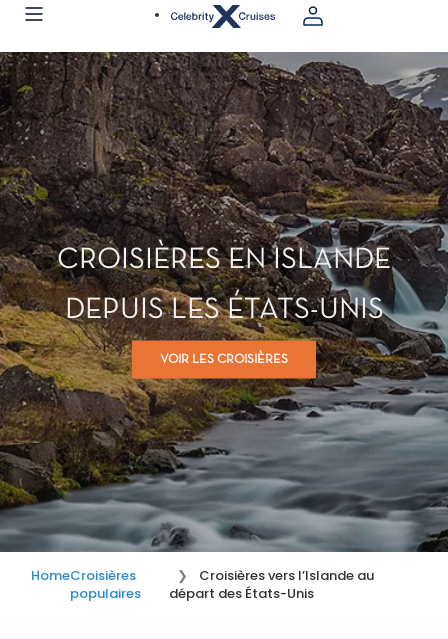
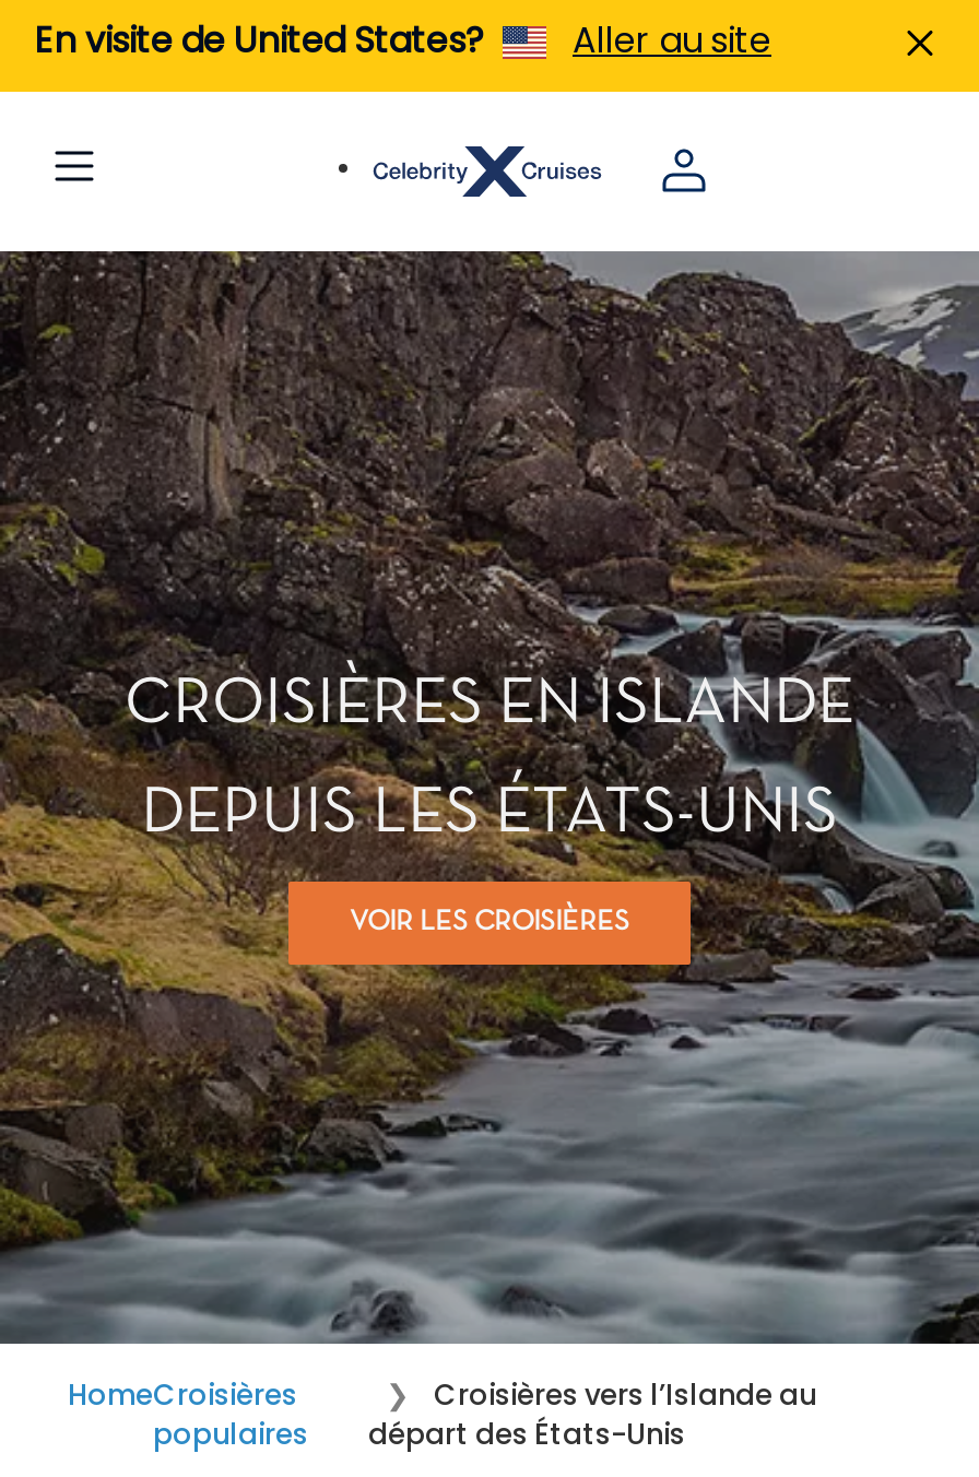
+ En visite de United States?
+ Aller au site
